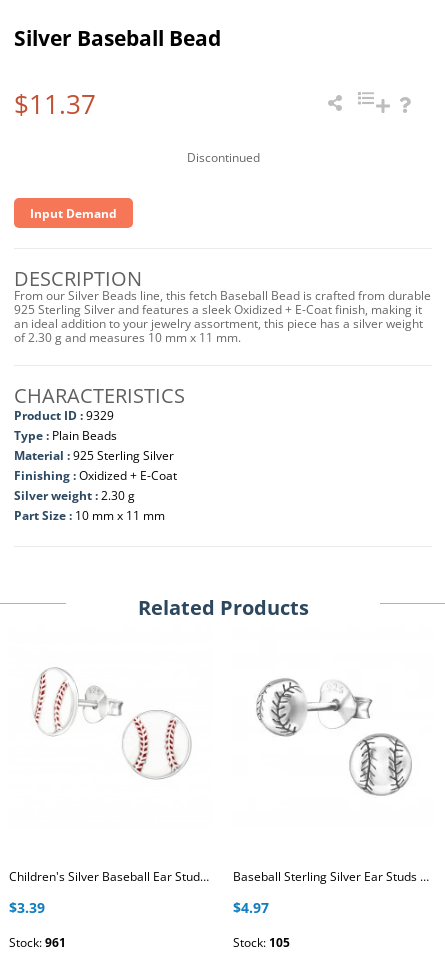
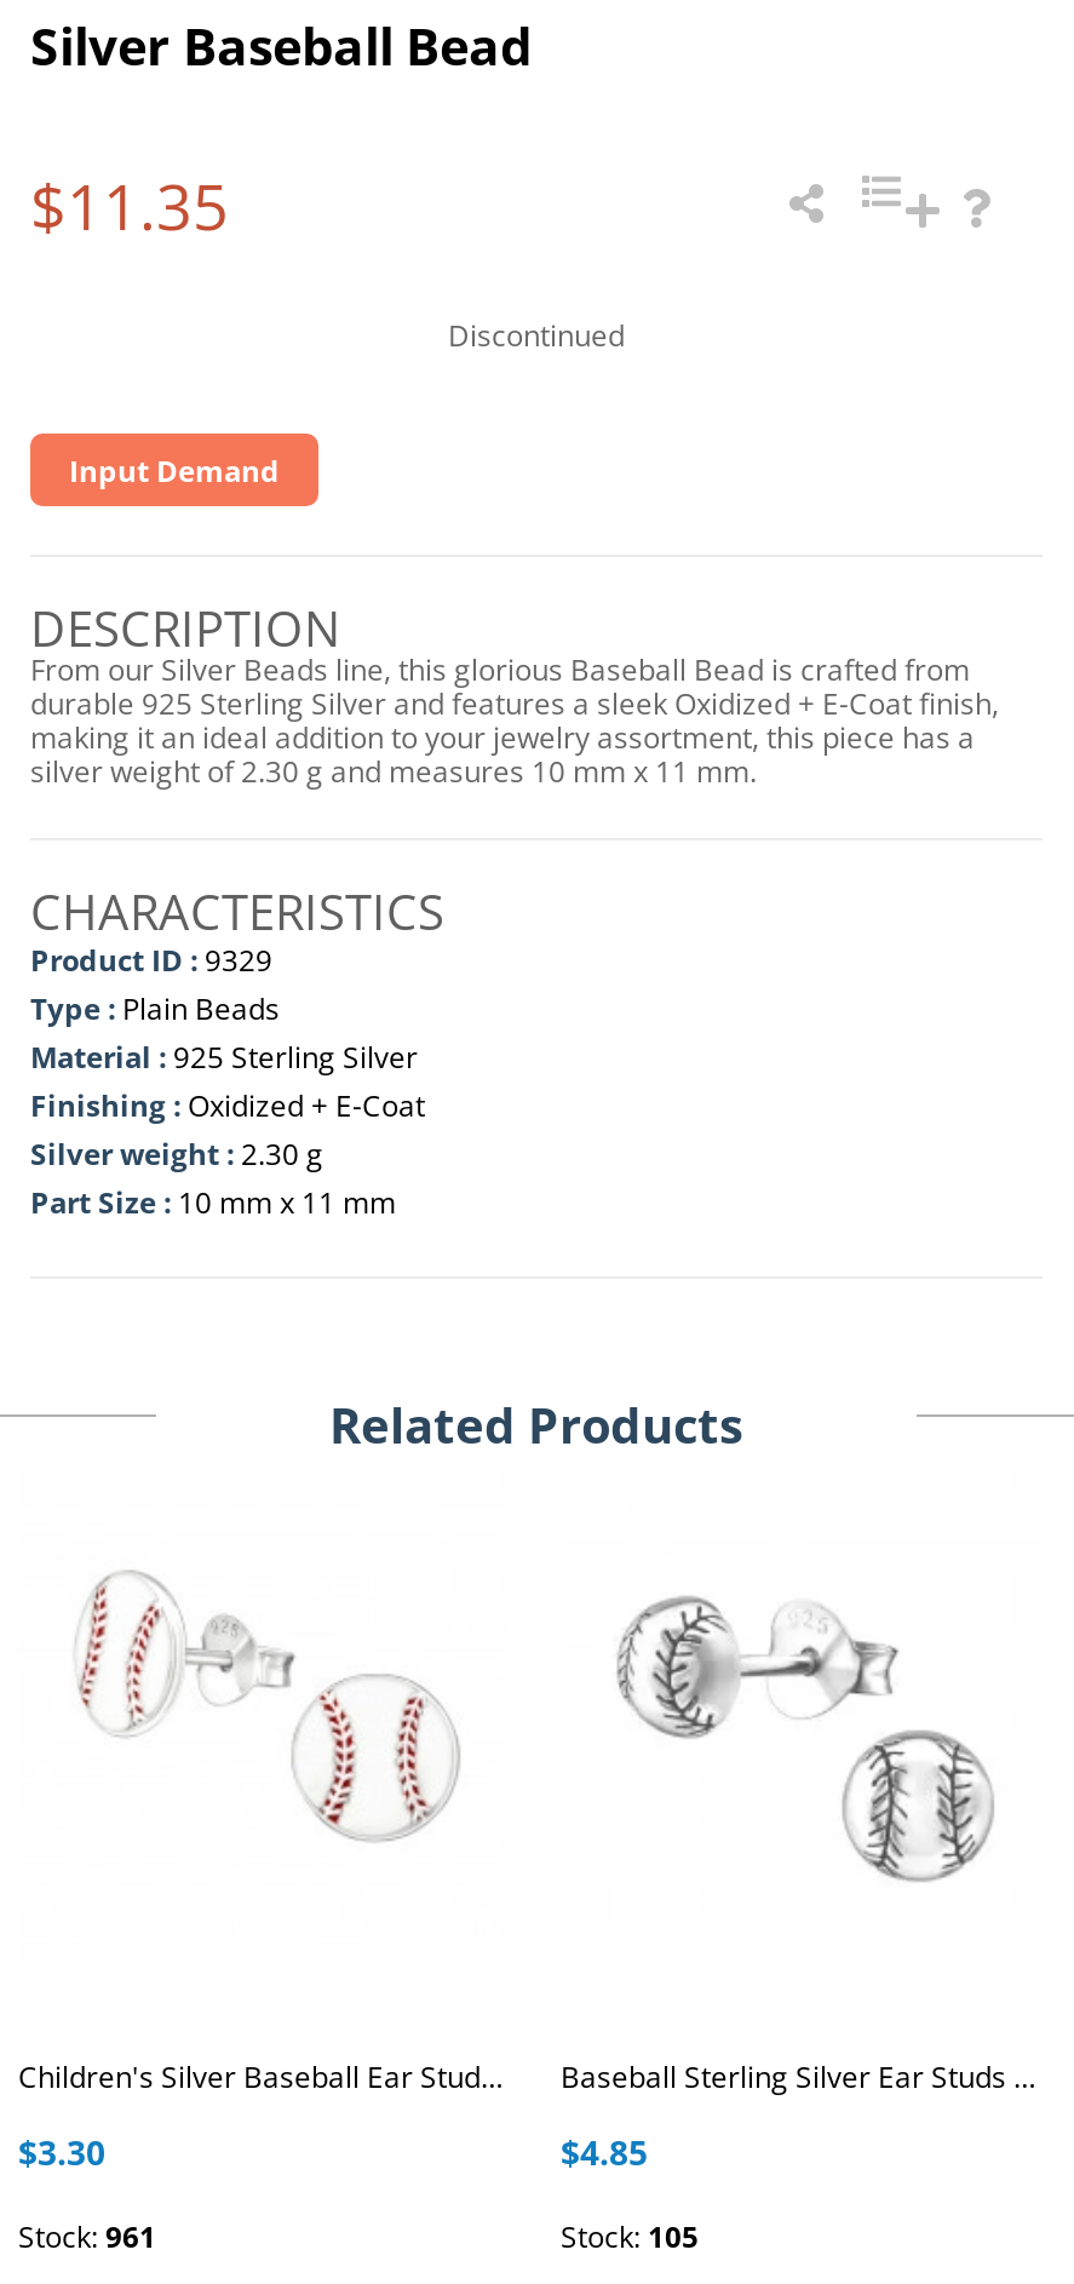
- $11.37
+ $11.35

- From our Silver Beads line, this fetch Baseball Bead is crafted from durable
- 925 Sterling Silver and features a sleek Oxidized + E-Coat finish, making it
- an ideal addition to your jewelry assortment, this piece has a silver weight
- of 2.30 g and measures 10 mm x 11 mm.
+ From our Silver Beads line, this glorious Baseball Bead is crafted from
+ durable 925 Sterling Silver and features a sleek Oxidized + E-Coat finish,
+ making it an ideal addition to your jewelry assortment, this piece has a
+ silver weight of 2.30 g and measures 10 mm x 11 mm.

- $3.39
+ $3.30

- $4.97
+ $4.85
